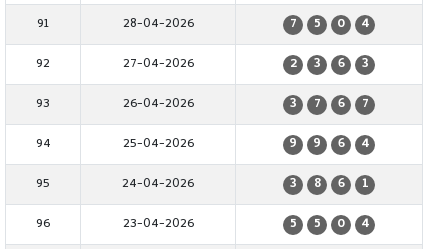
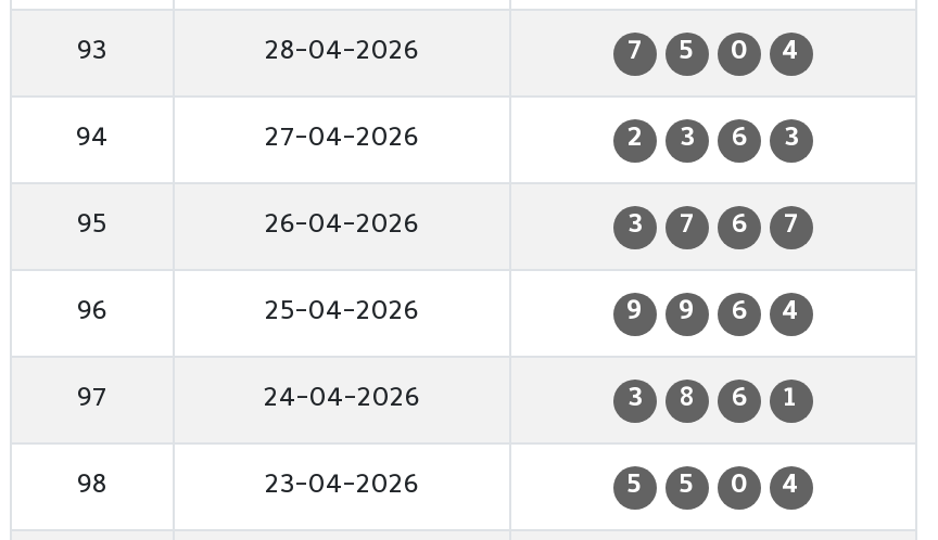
- 91
+ 93

- 92
+ 94

- 93
+ 95

- 94
+ 96

- 95
+ 97

- 96
+ 98
